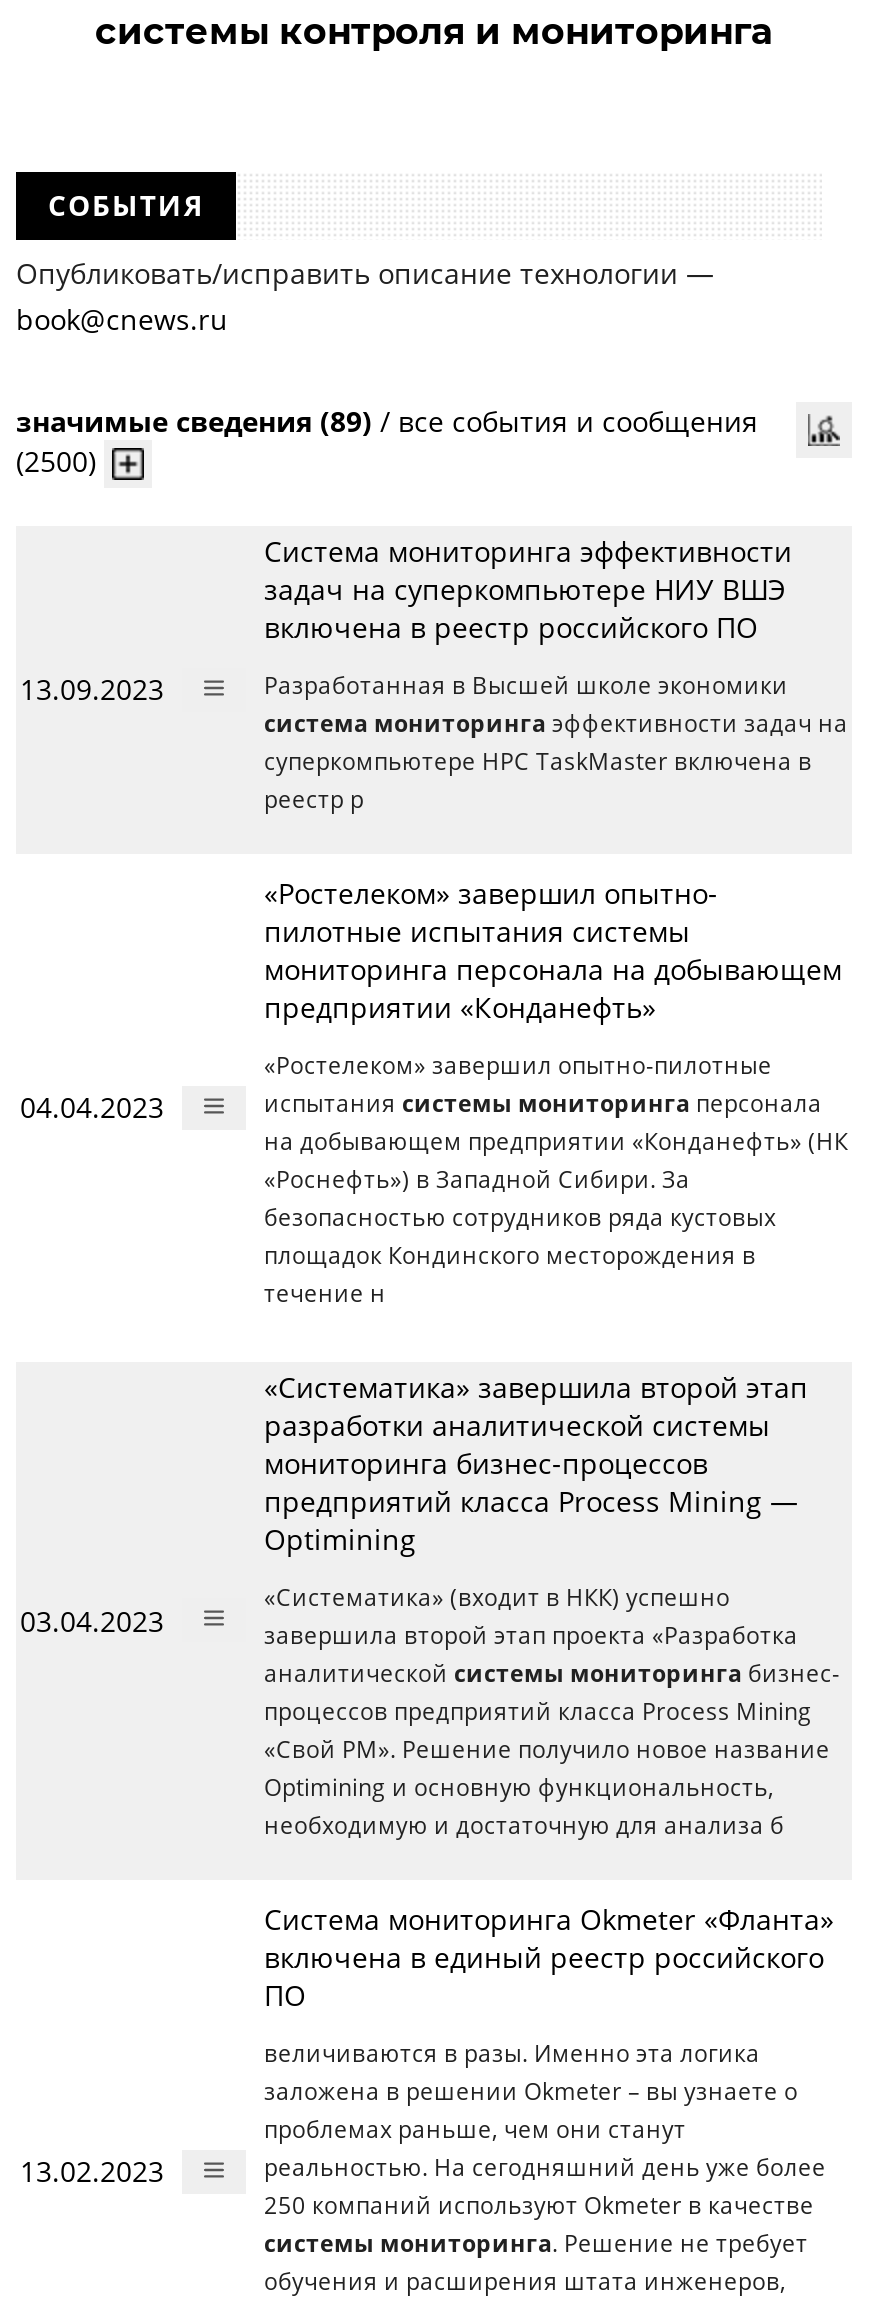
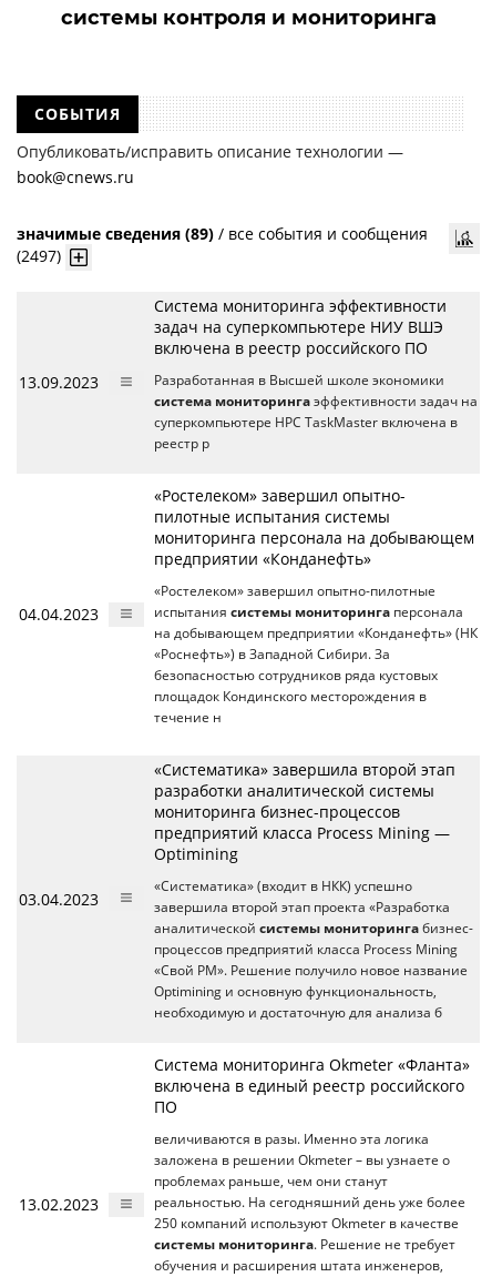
- (2500)
+ (2497)
